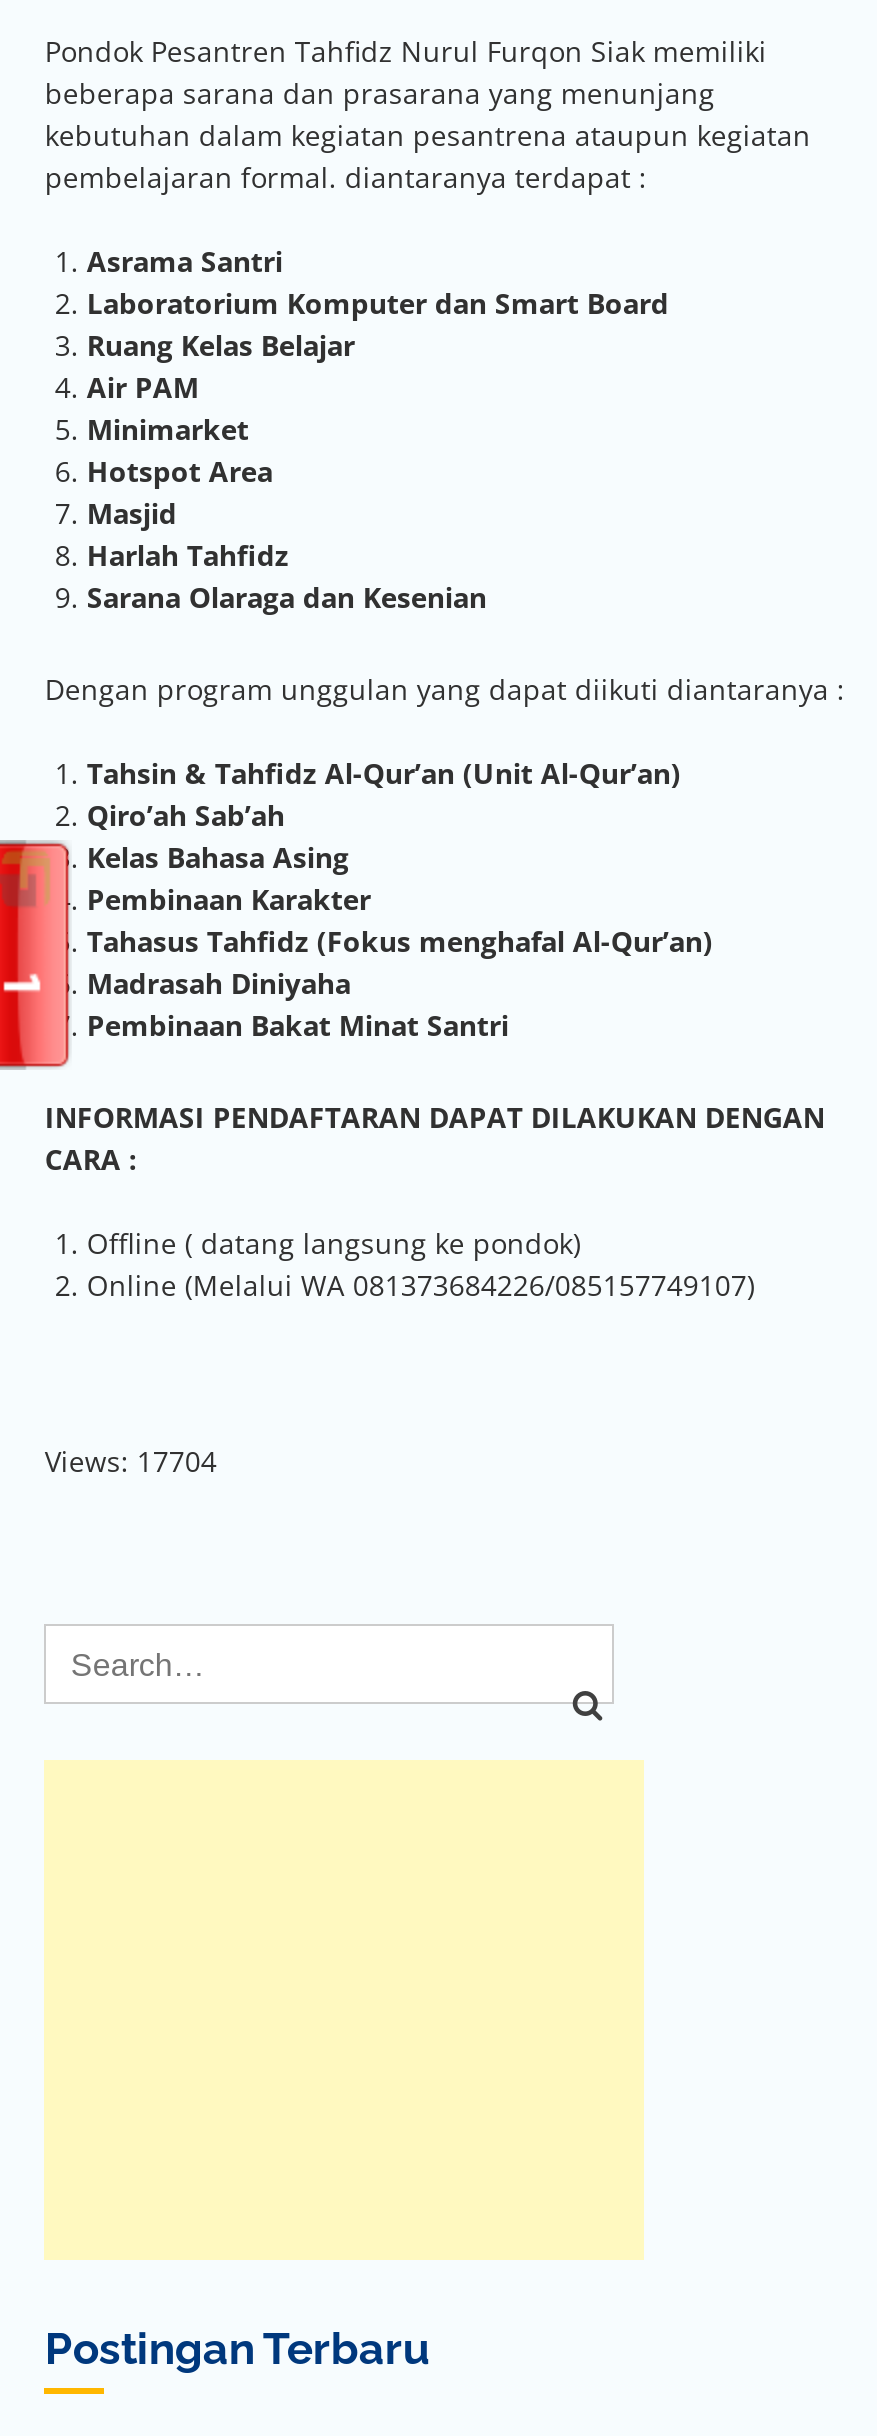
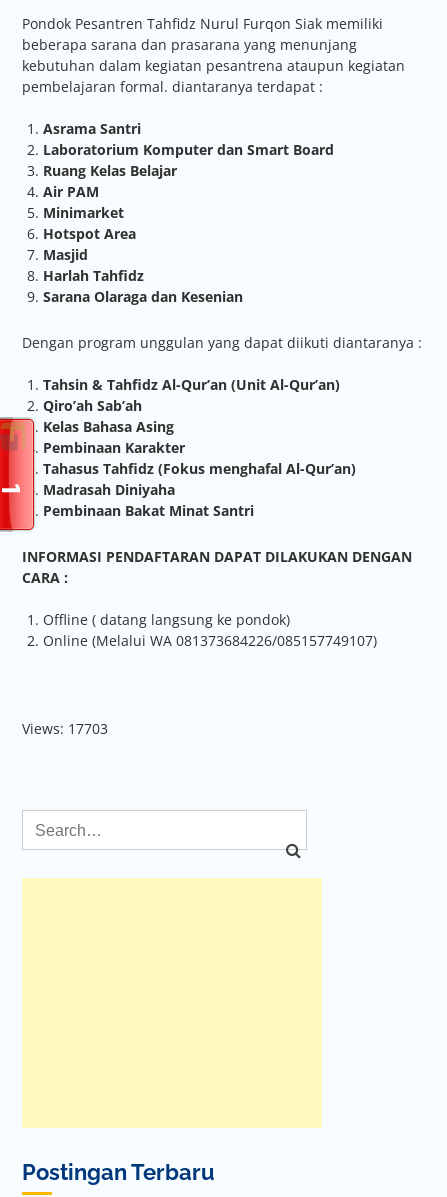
- Views: 17704
+ Views: 17703
